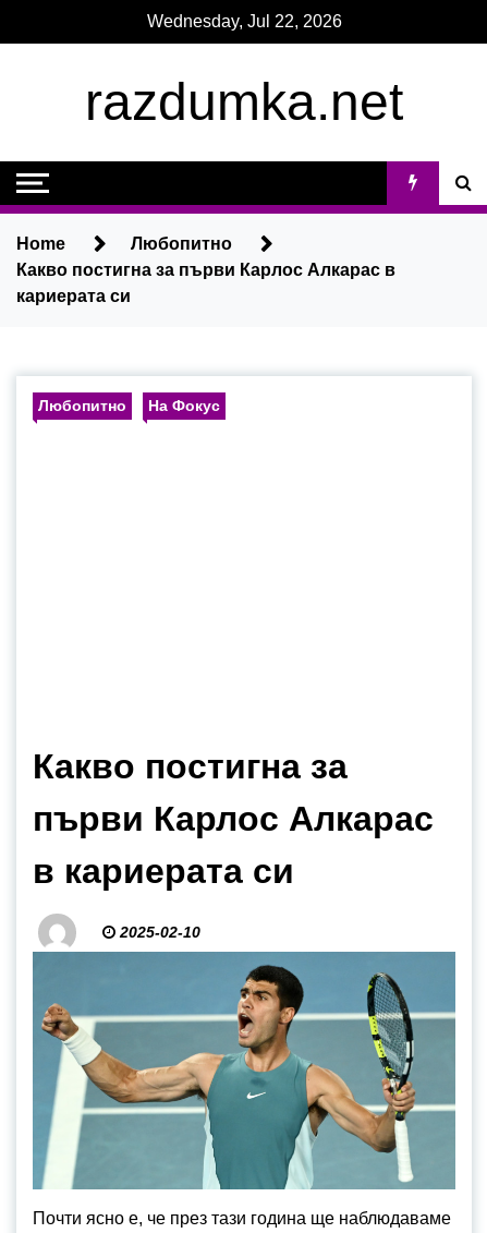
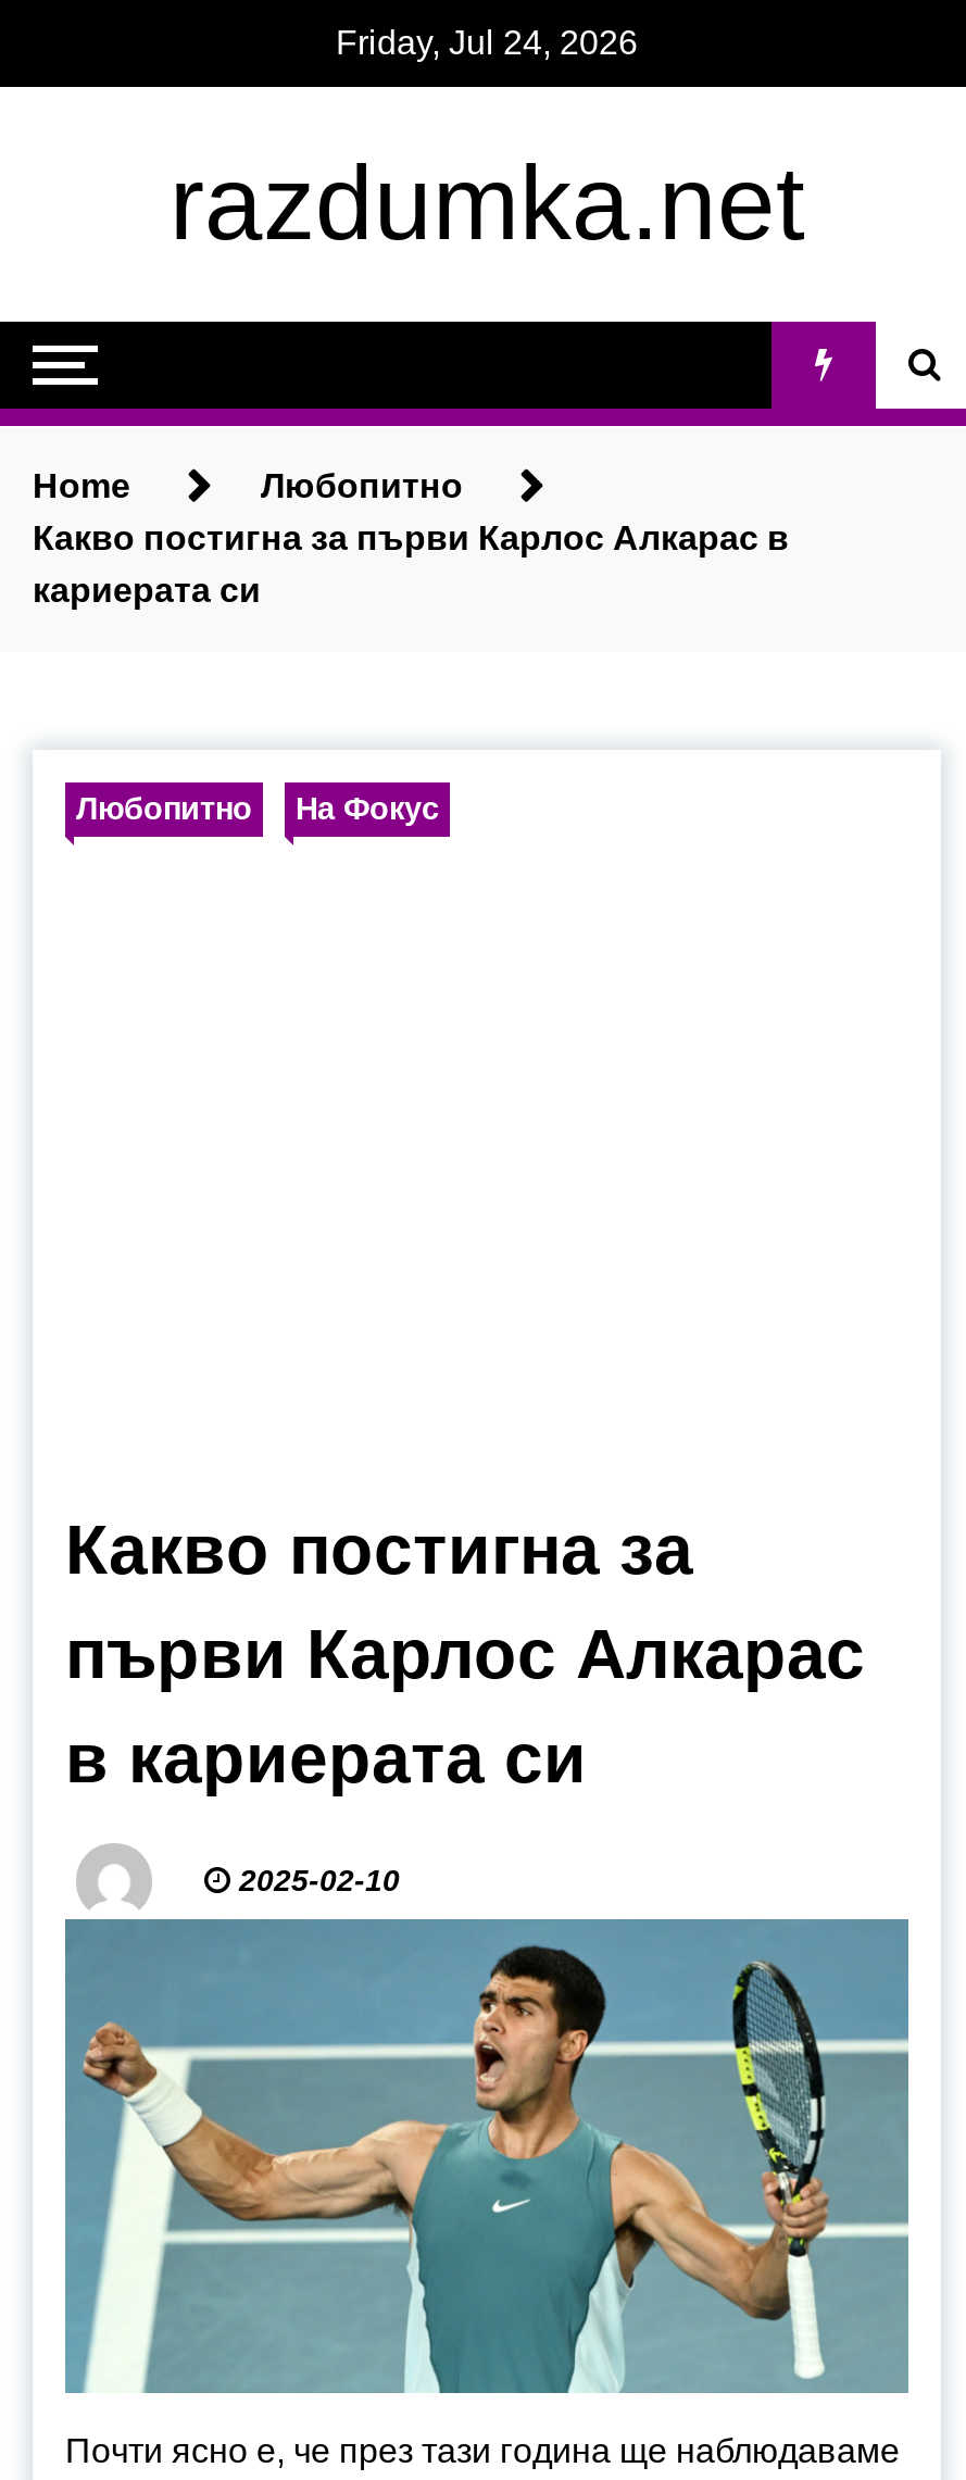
- Wednesday, Jul 22, 2026
+ Friday, Jul 24, 2026
